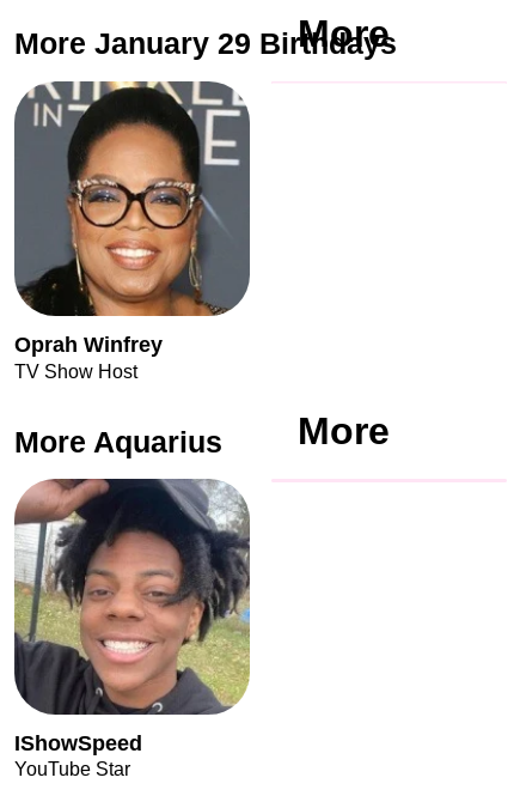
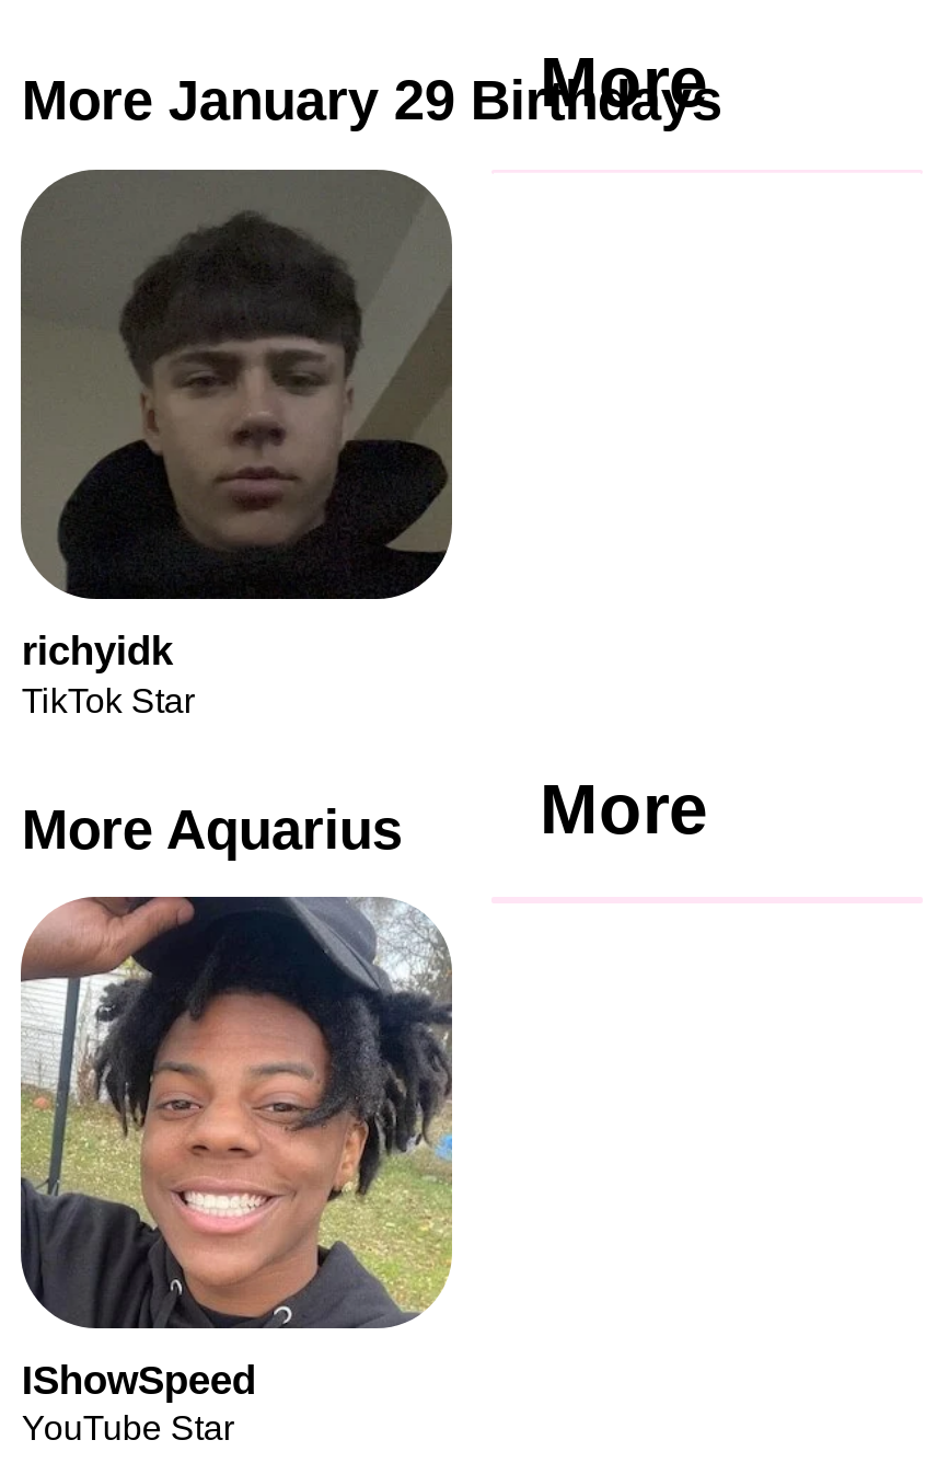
- [image]
- Oprah Winfrey
- TV Show Host
+ [image]
+ richyidk
+ TikTok Star
